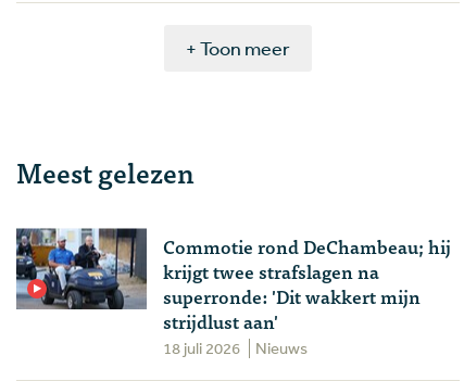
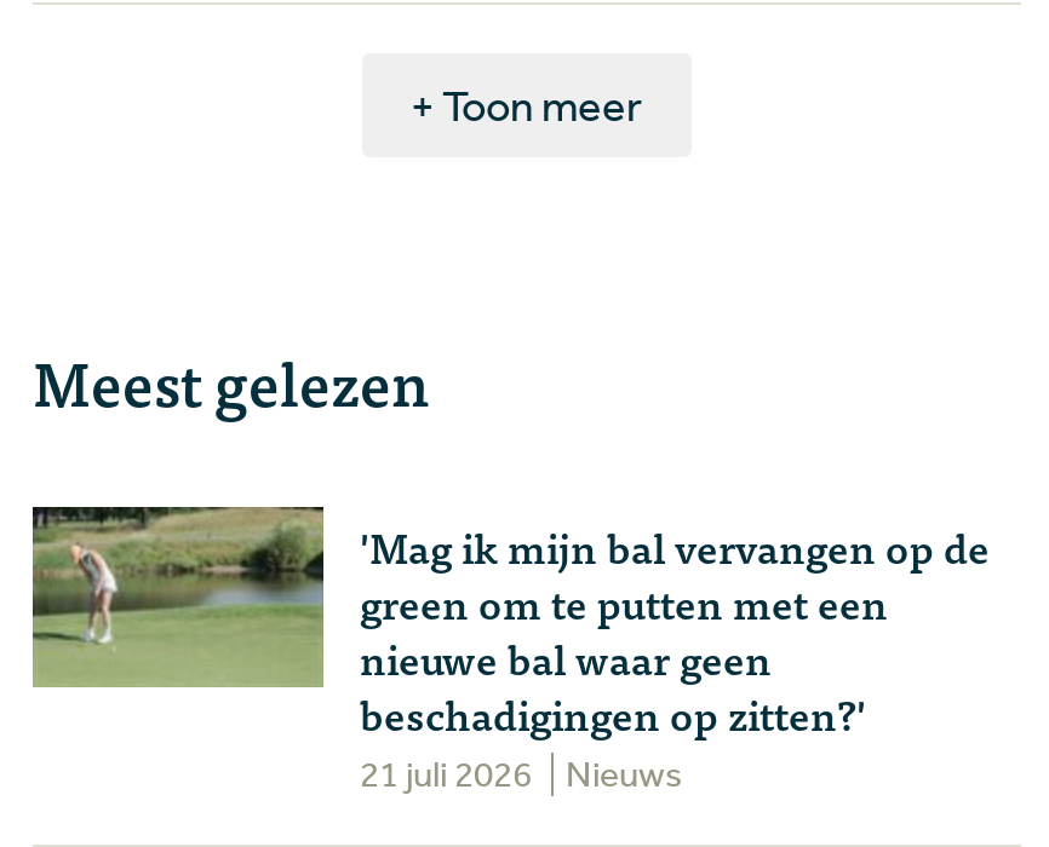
- [image]
- Commotie rond DeChambeau; hij
- krijgt twee strafslagen na
- superronde: 'Dit wakkert mijn
- strijdlust aan'
- 18 juli 2026
+ [image]
+ 'Mag ik mijn bal vervangen op de
+ green om te putten met een
+ nieuwe bal waar geen
+ beschadigingen op zitten?'
+ 21 juli 2026
